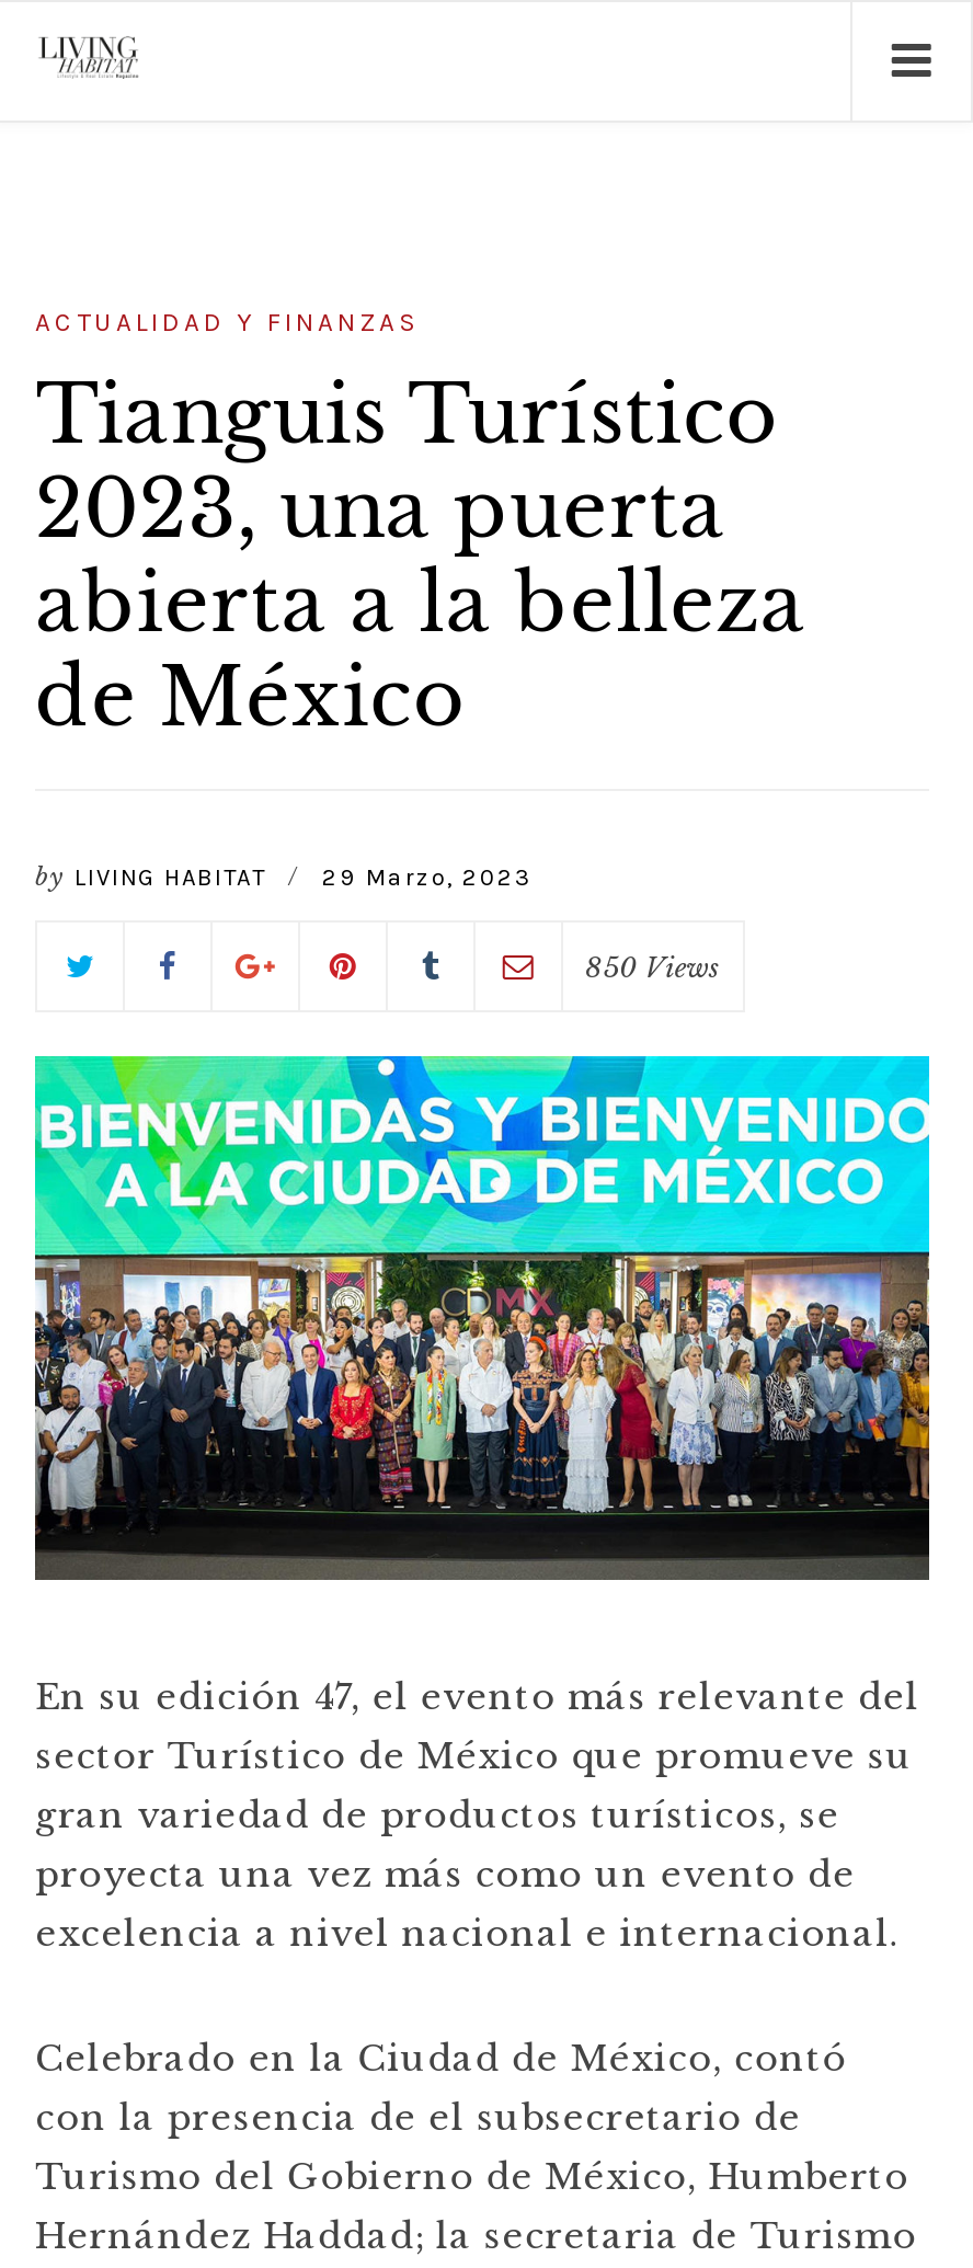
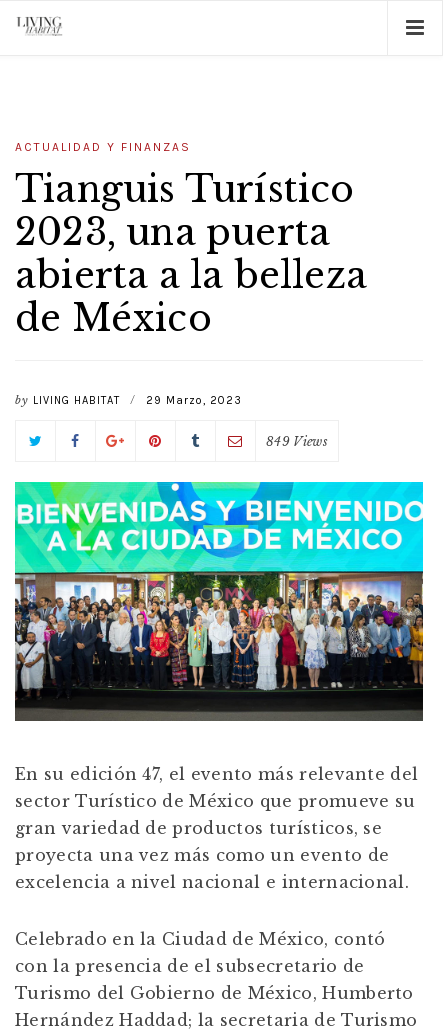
- 850 Views
+ 849 Views
